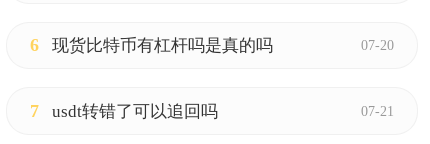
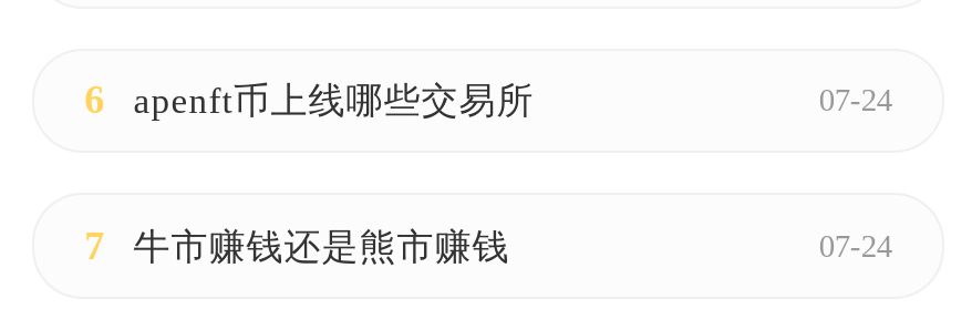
- 现货比特币有杠杆吗是真的吗
- 07-20
+ apenft币上线哪些交易所
+ 07-24

- usdt转错了可以追回吗
- 07-21
+ 牛市赚钱还是熊市赚钱
+ 07-24
